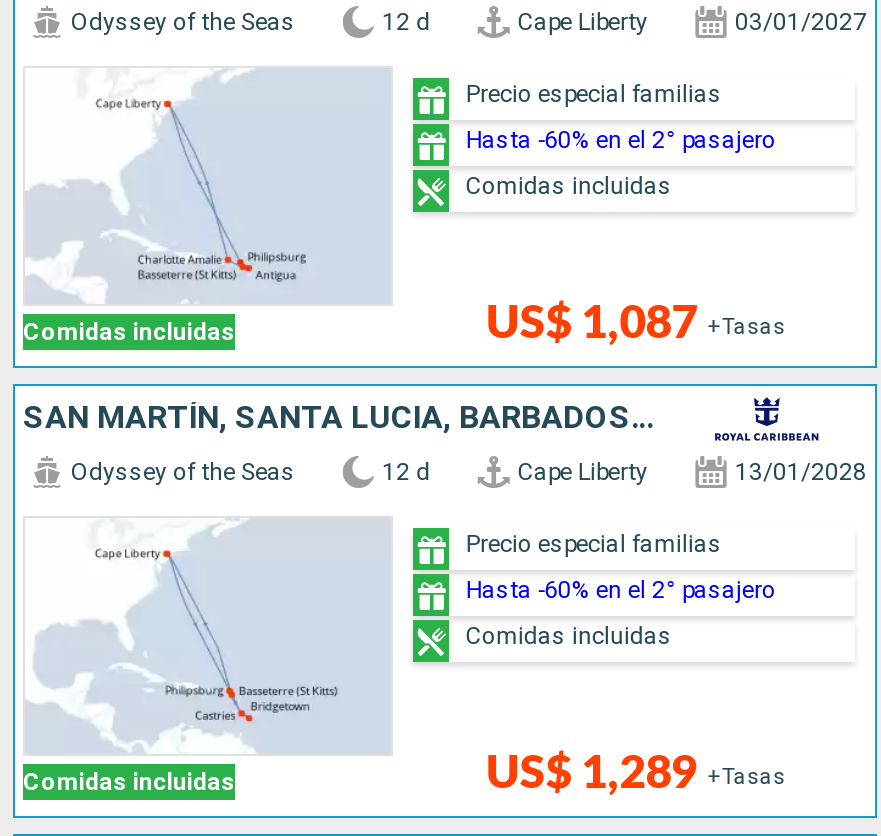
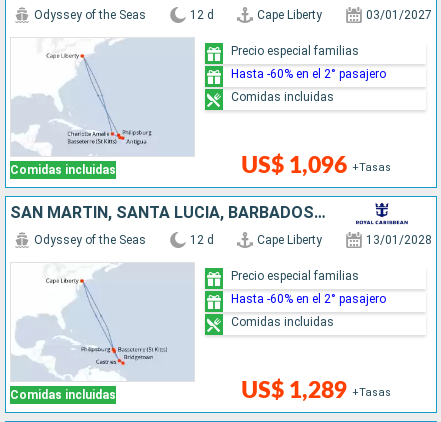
- US$ 1,087 +Tasas
+ US$ 1,096 +Tasas
